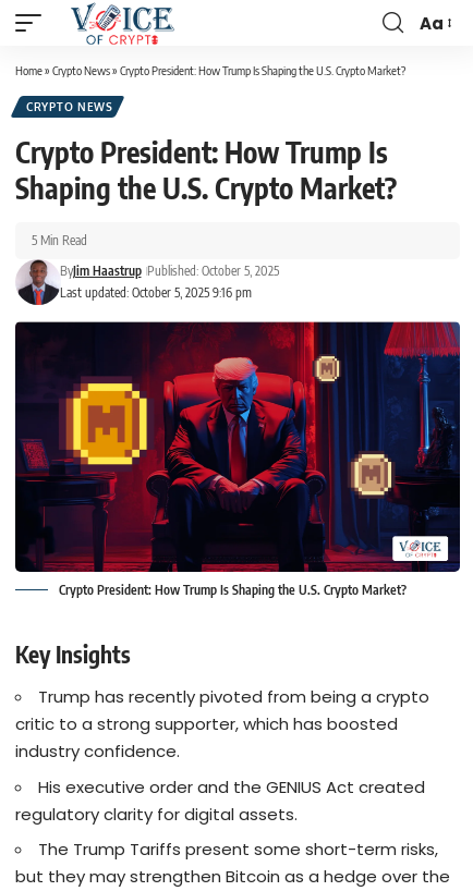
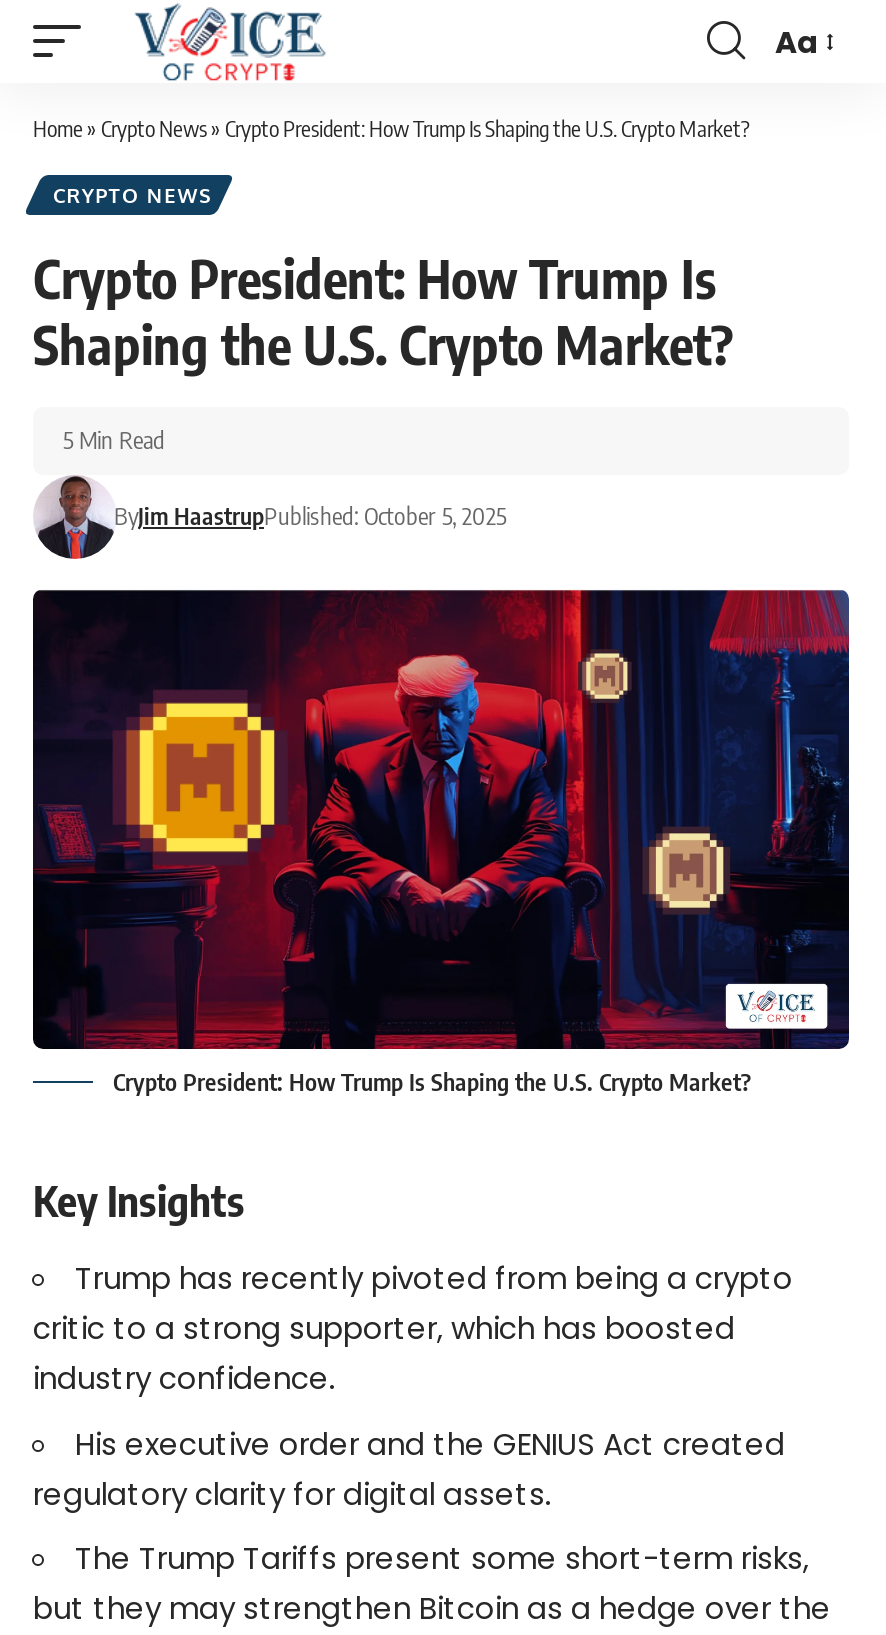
- Last updated: October 5, 2025 9:16 pm
